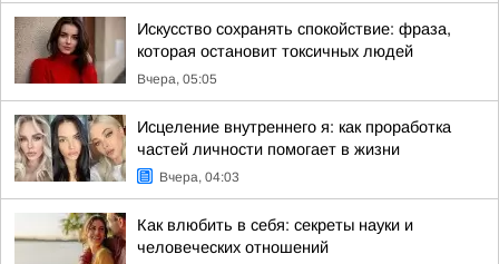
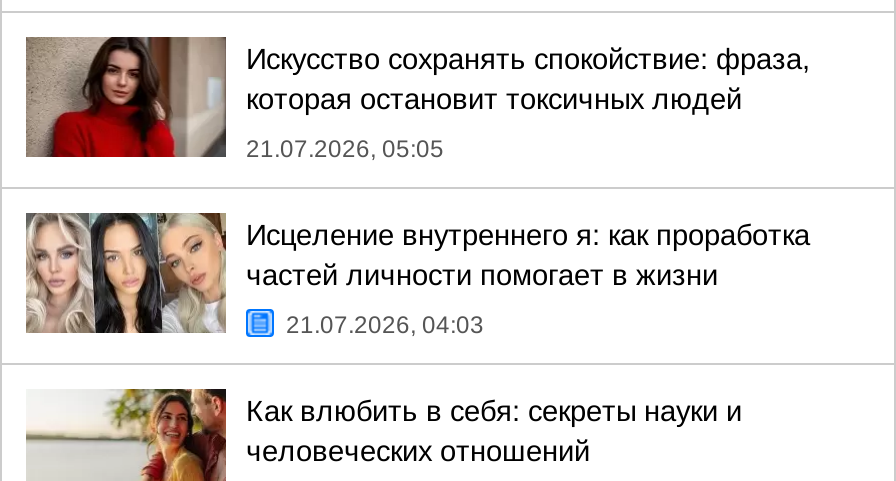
- Вчера, 05:05
+ 21.07.2026, 05:05

- Вчера, 04:03
+ 21.07.2026, 04:03
